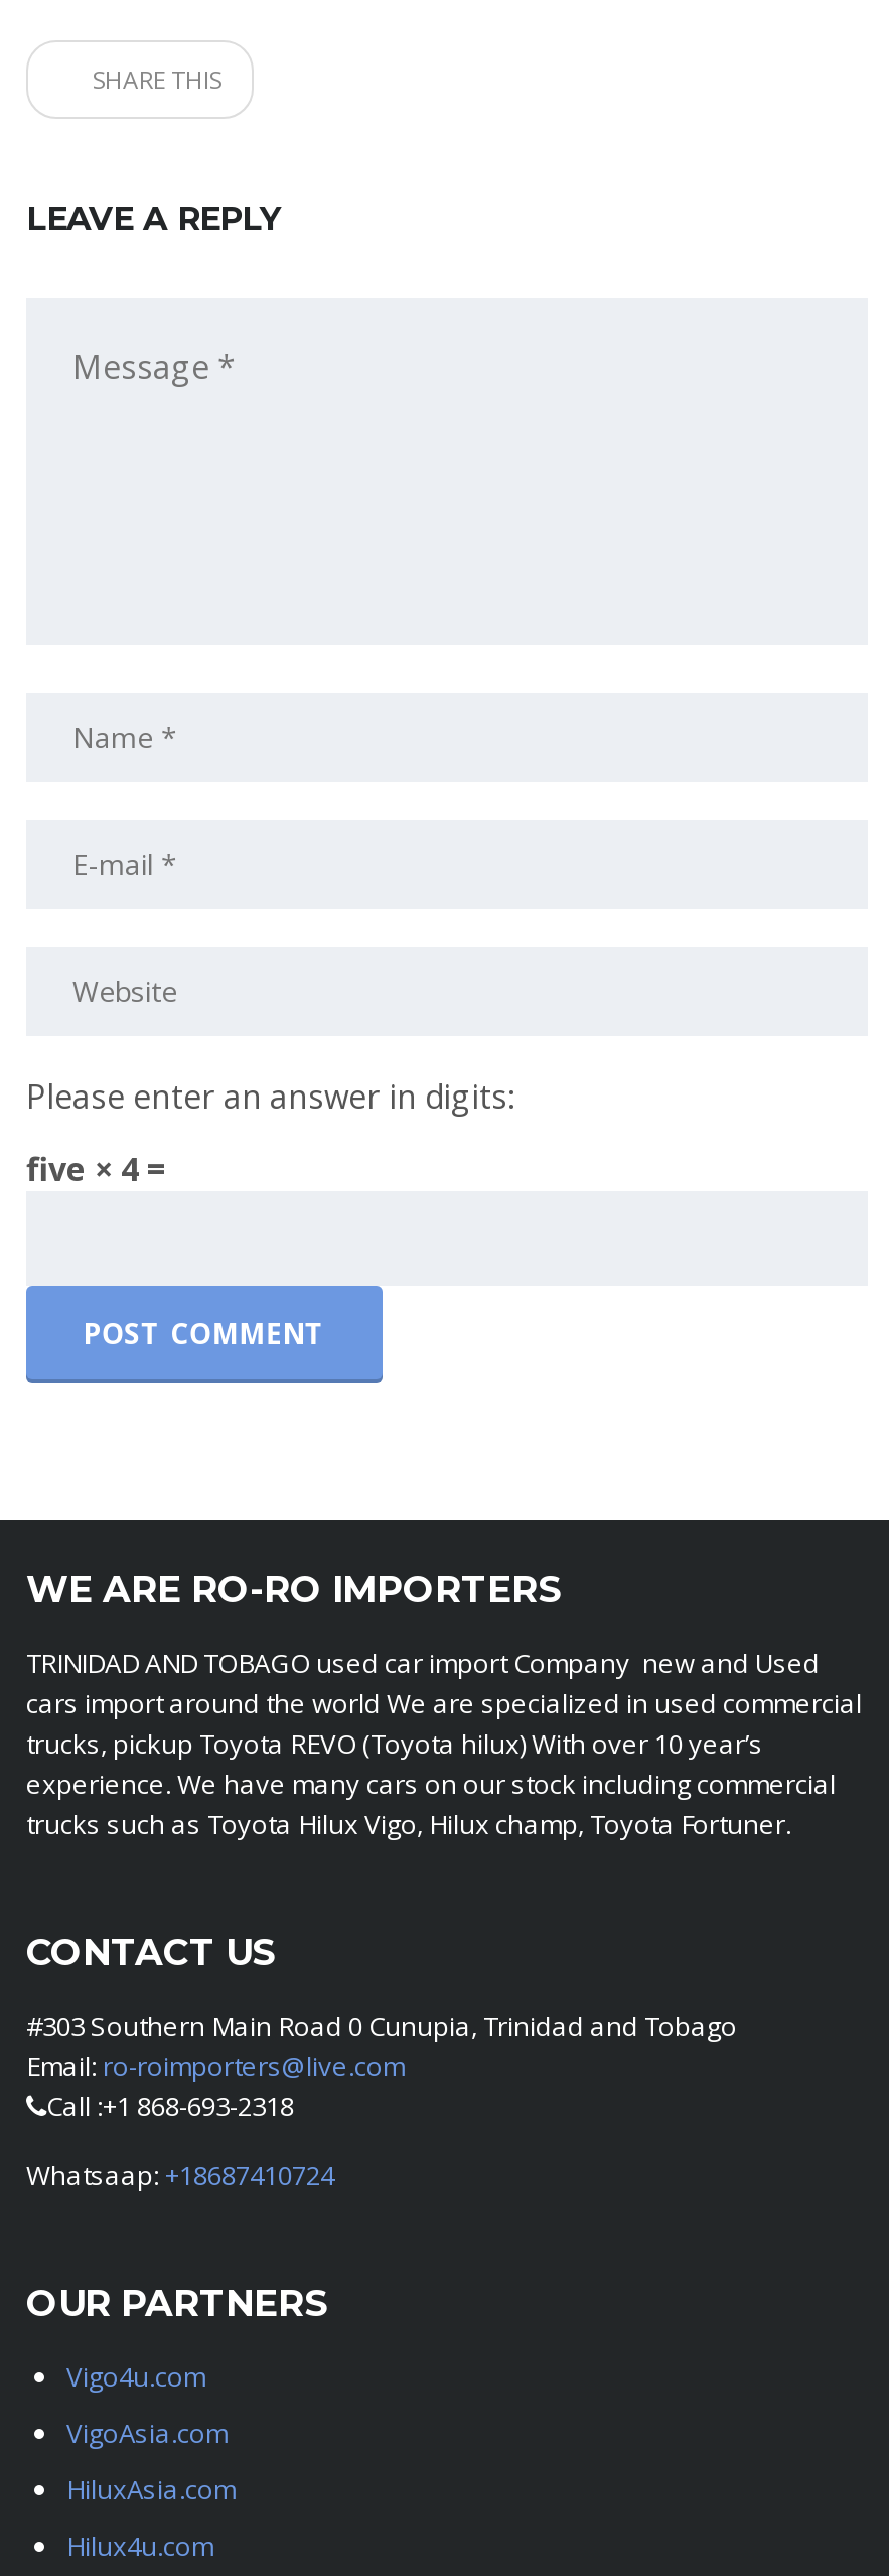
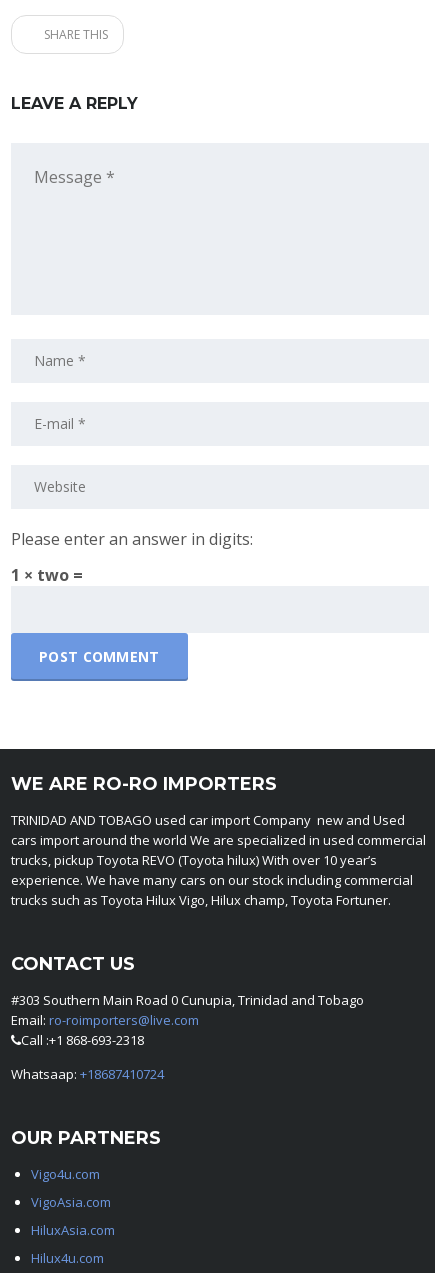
- five × 4 =
+ 1 × two =
